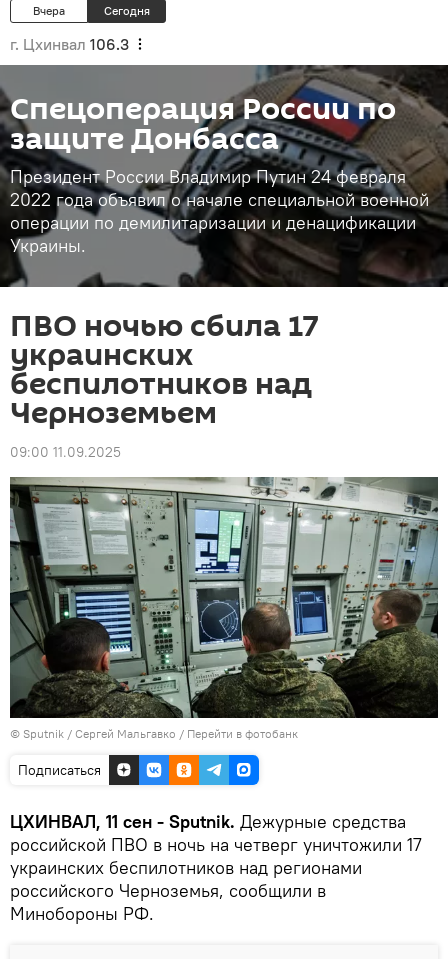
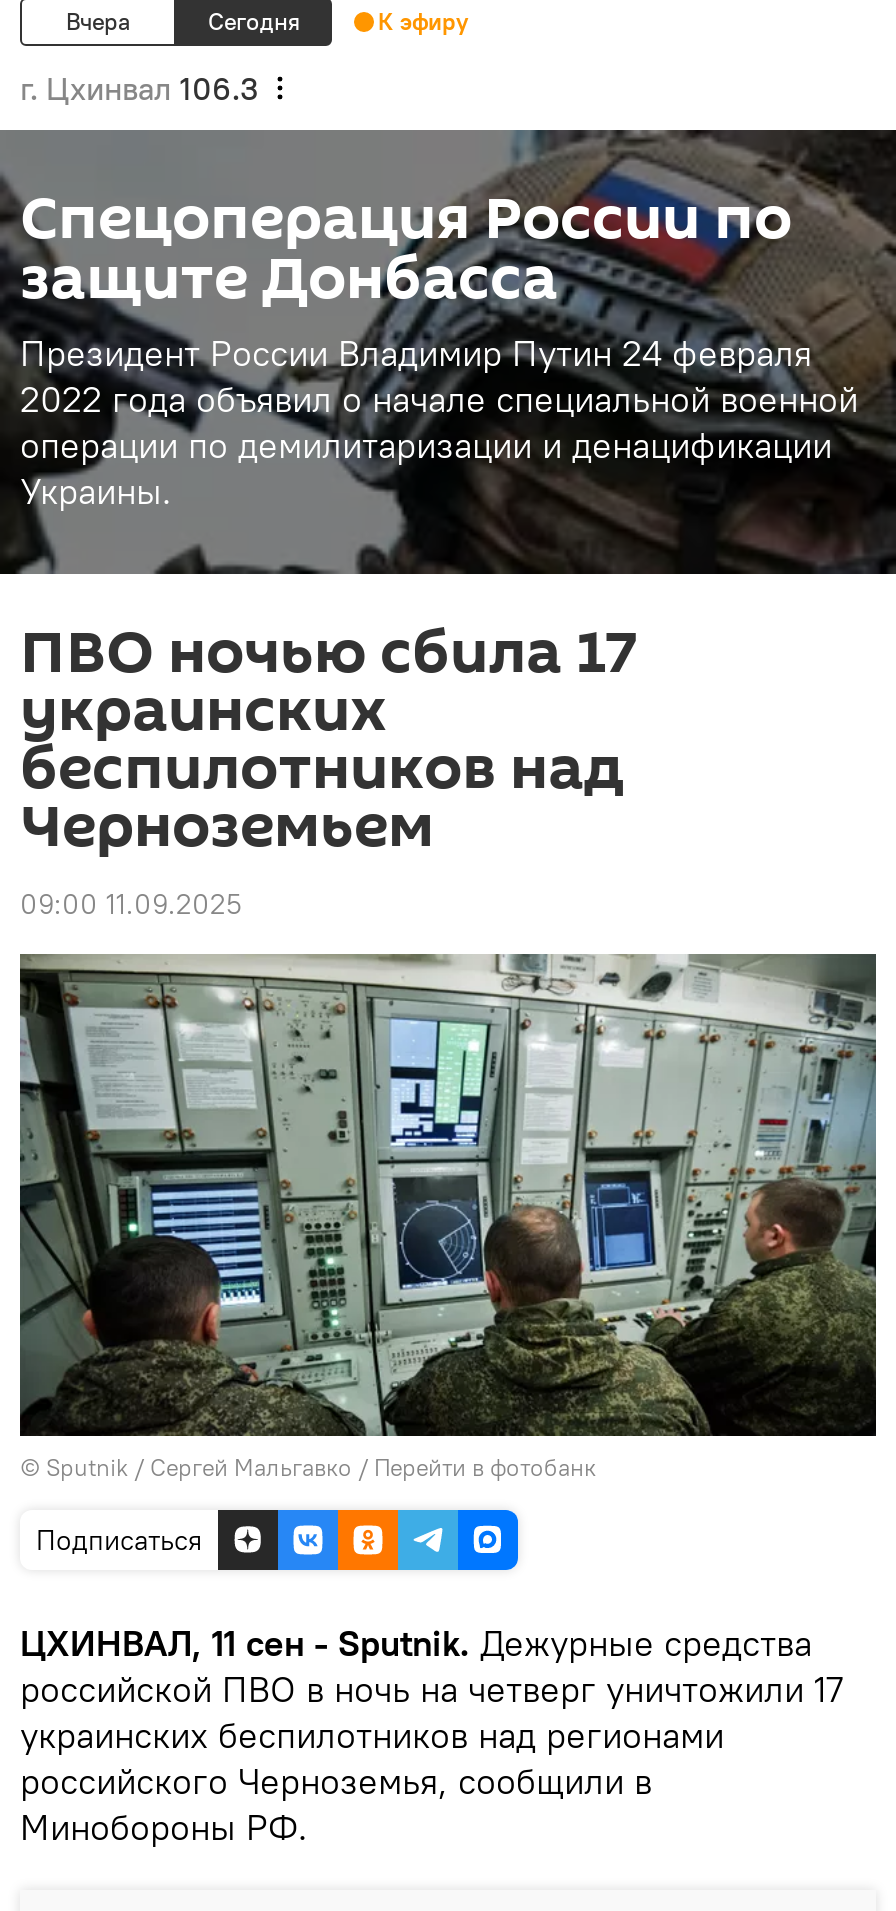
+ К эфиру
